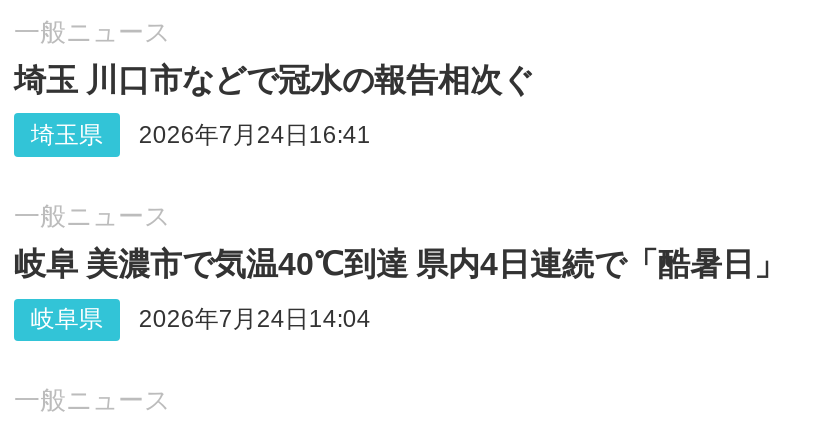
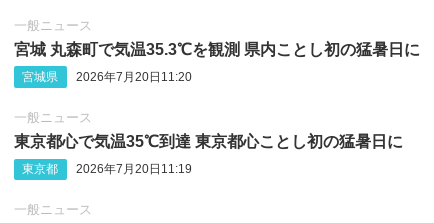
- 埼玉 川口市などで冠水の報告相次ぐ
+ 宮城 丸森町で気温35.3℃を観測 県内ことし初の猛暑日に

- 埼玉県
- 2026年7月24日16:41
+ 宮城県
+ 2026年7月20日11:20

- 岐阜 美濃市で気温40℃到達 県内4日連続で「酷暑日」
+ 東京都心で気温35℃到達 東京都心ことし初の猛暑日に

- 岐阜県
- 2026年7月24日14:04
+ 東京都
+ 2026年7月20日11:19
